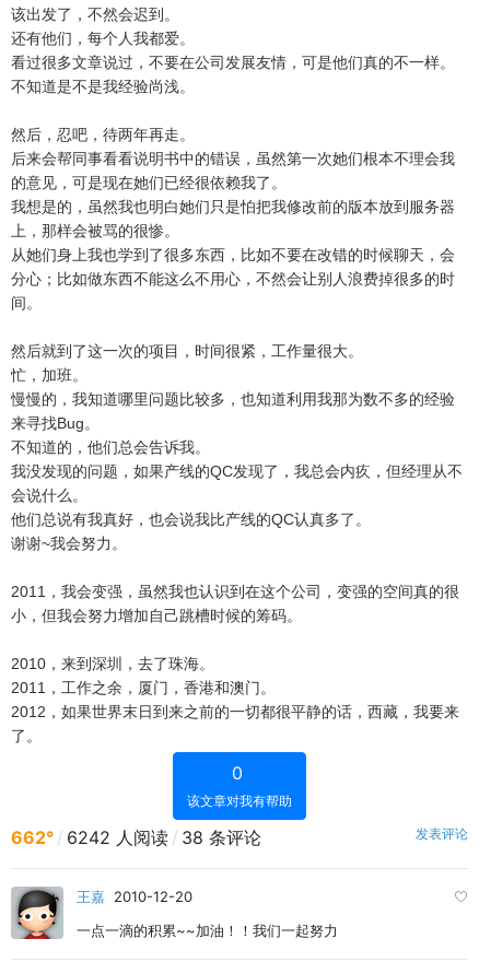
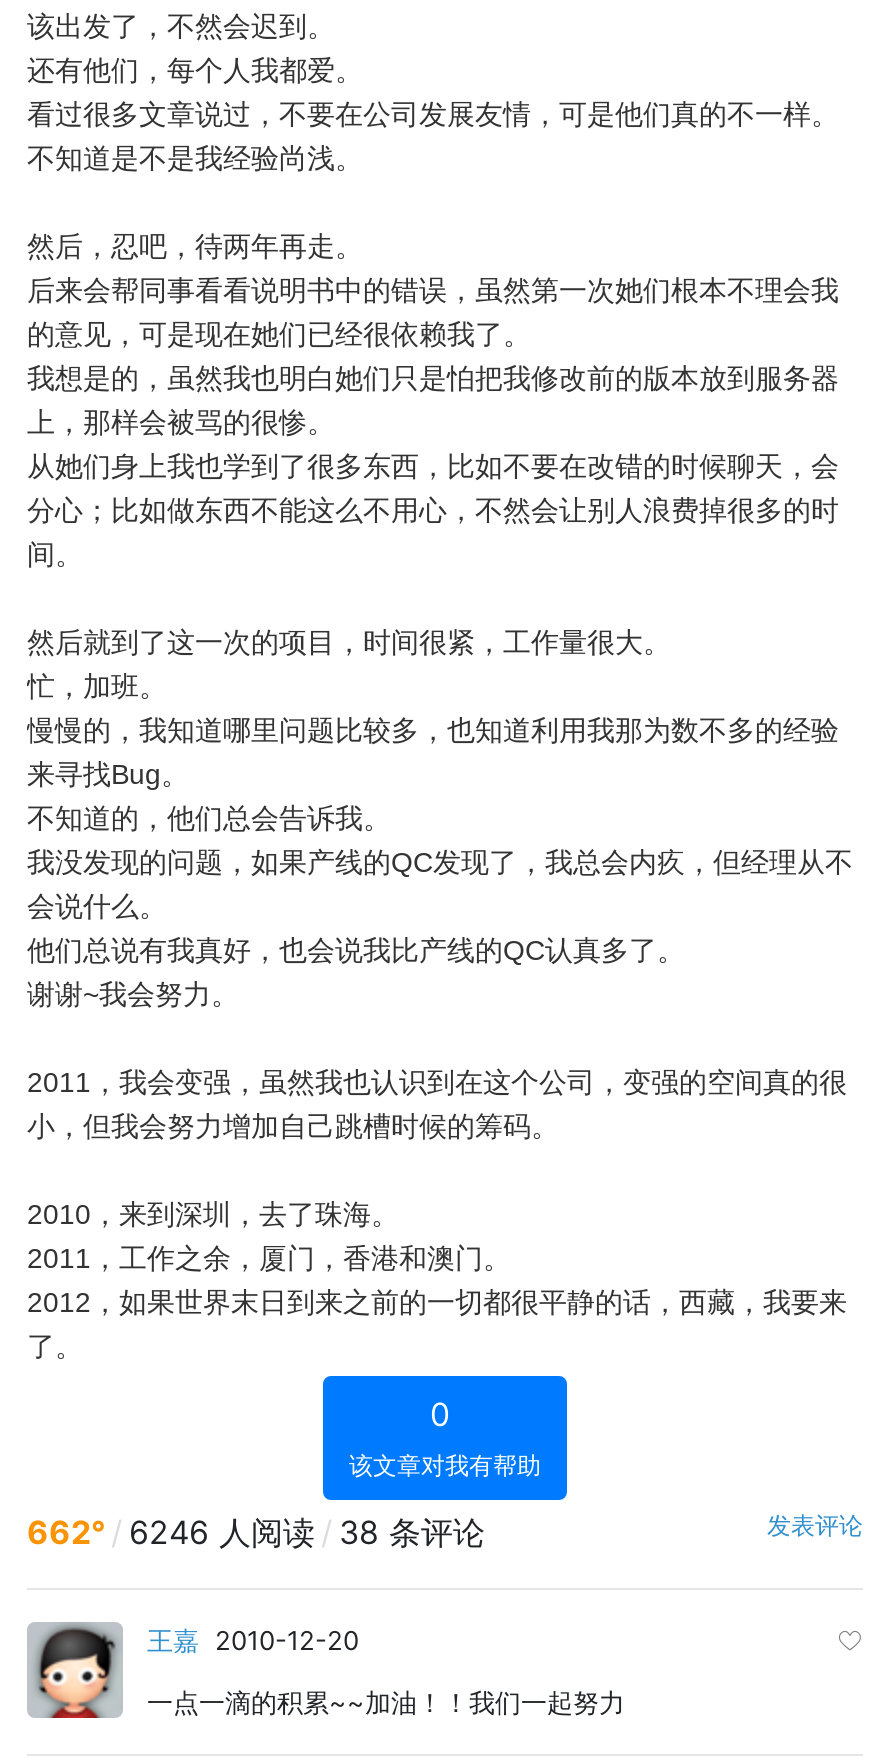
- 662° / 6242 人阅读 / 38 条评论
+ 662° / 6246 人阅读 / 38 条评论
